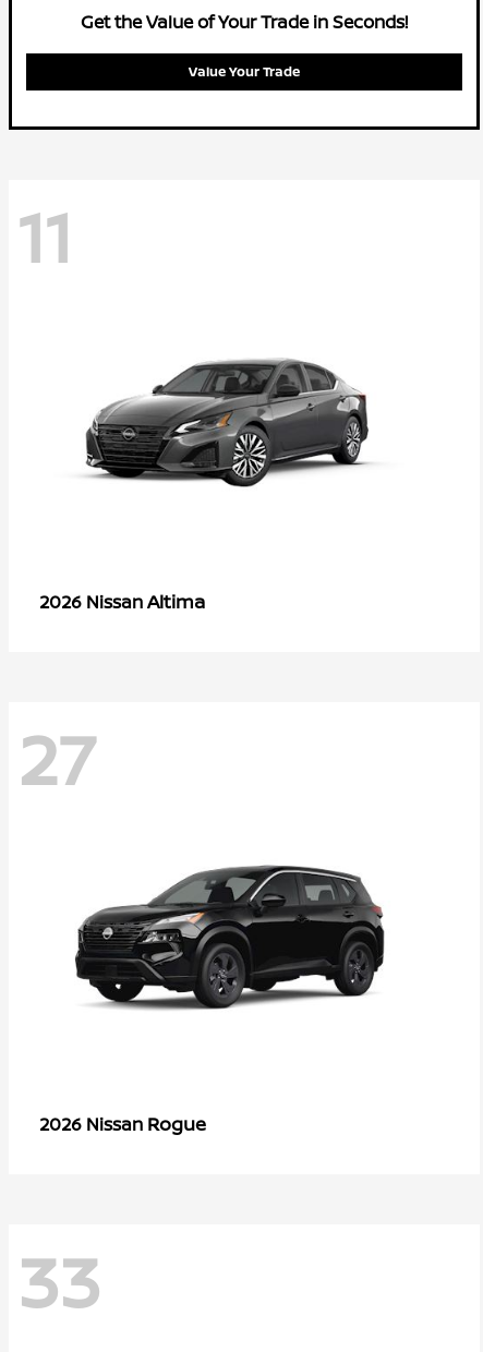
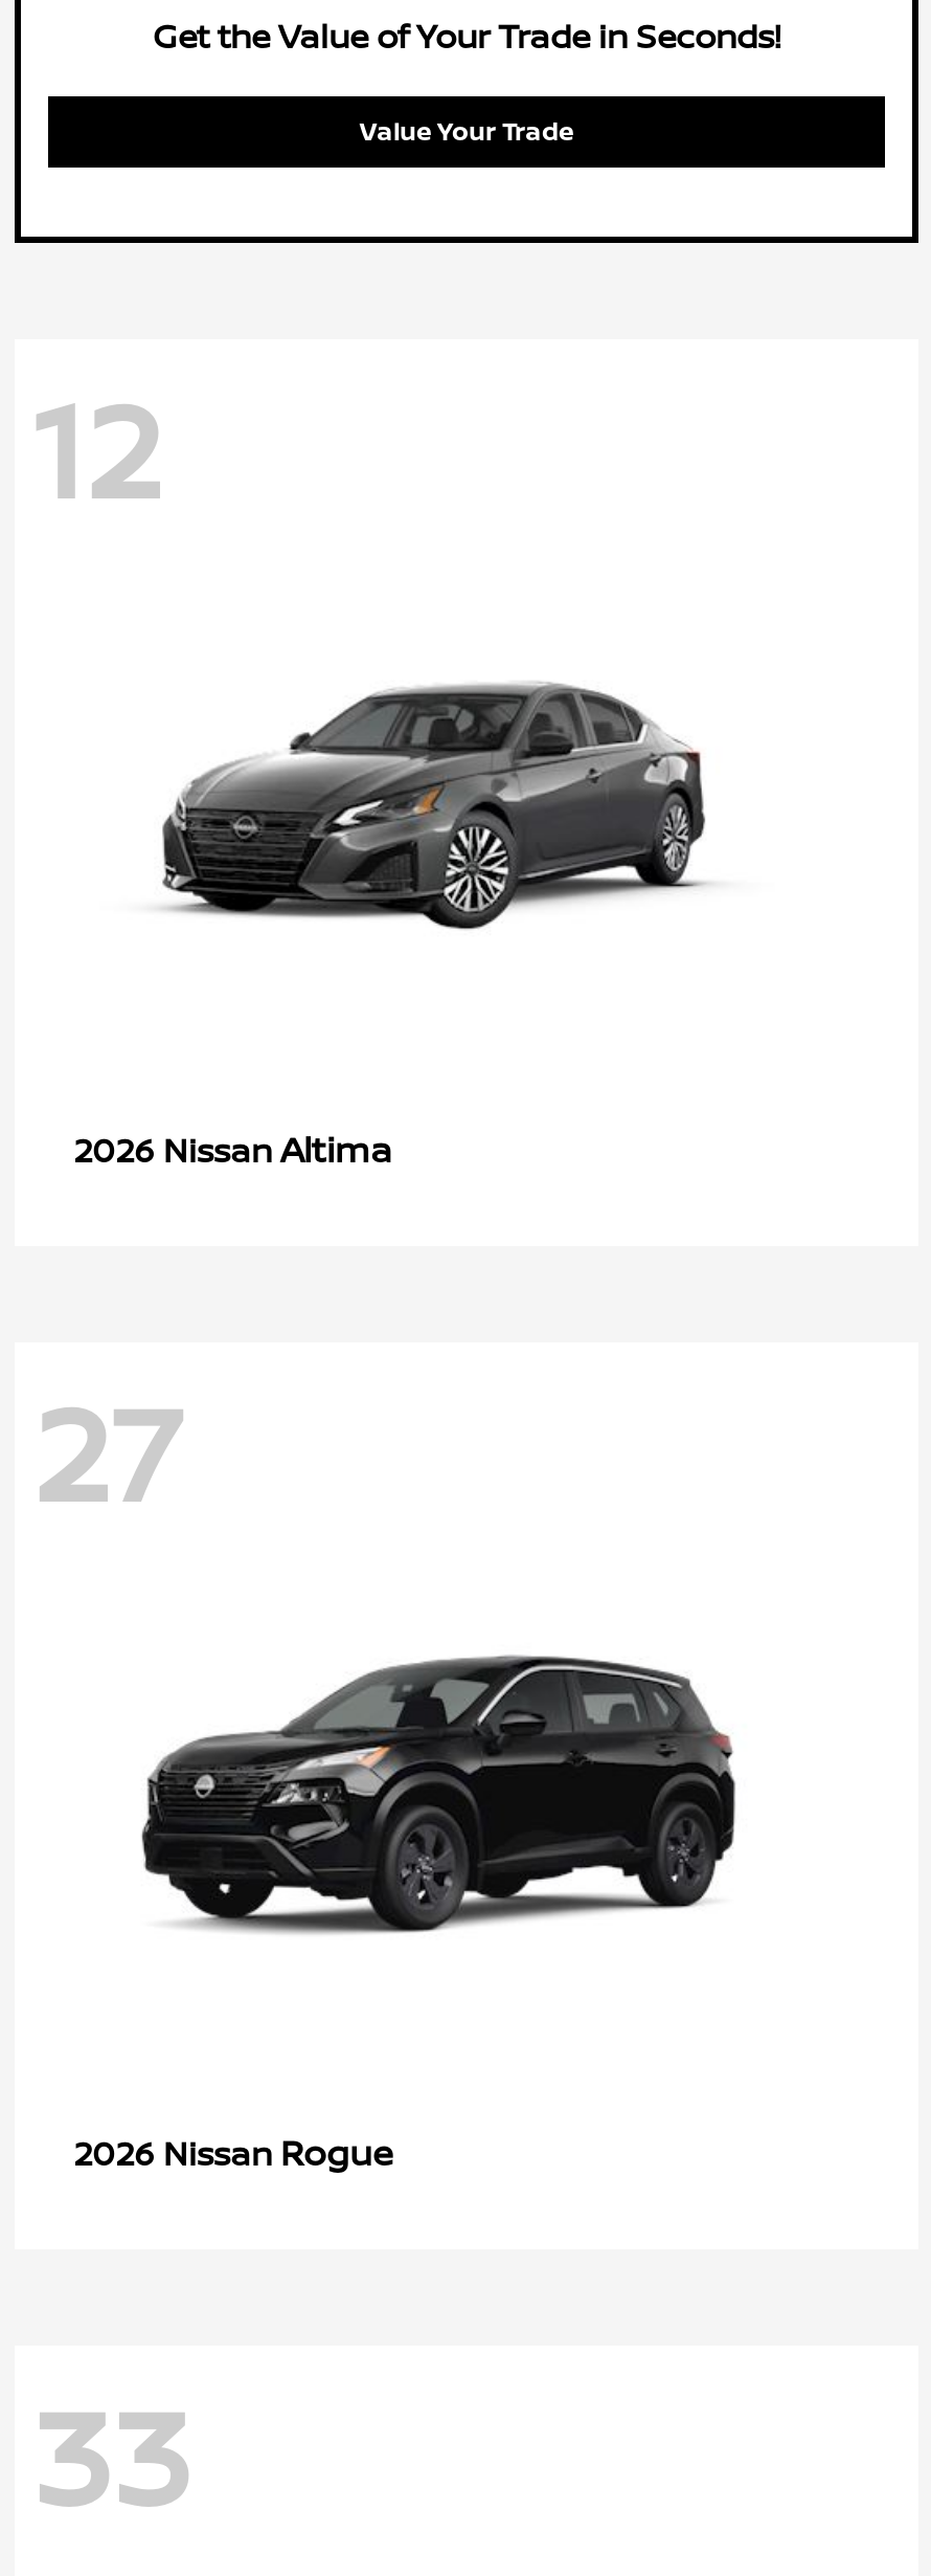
- 11
+ 12
